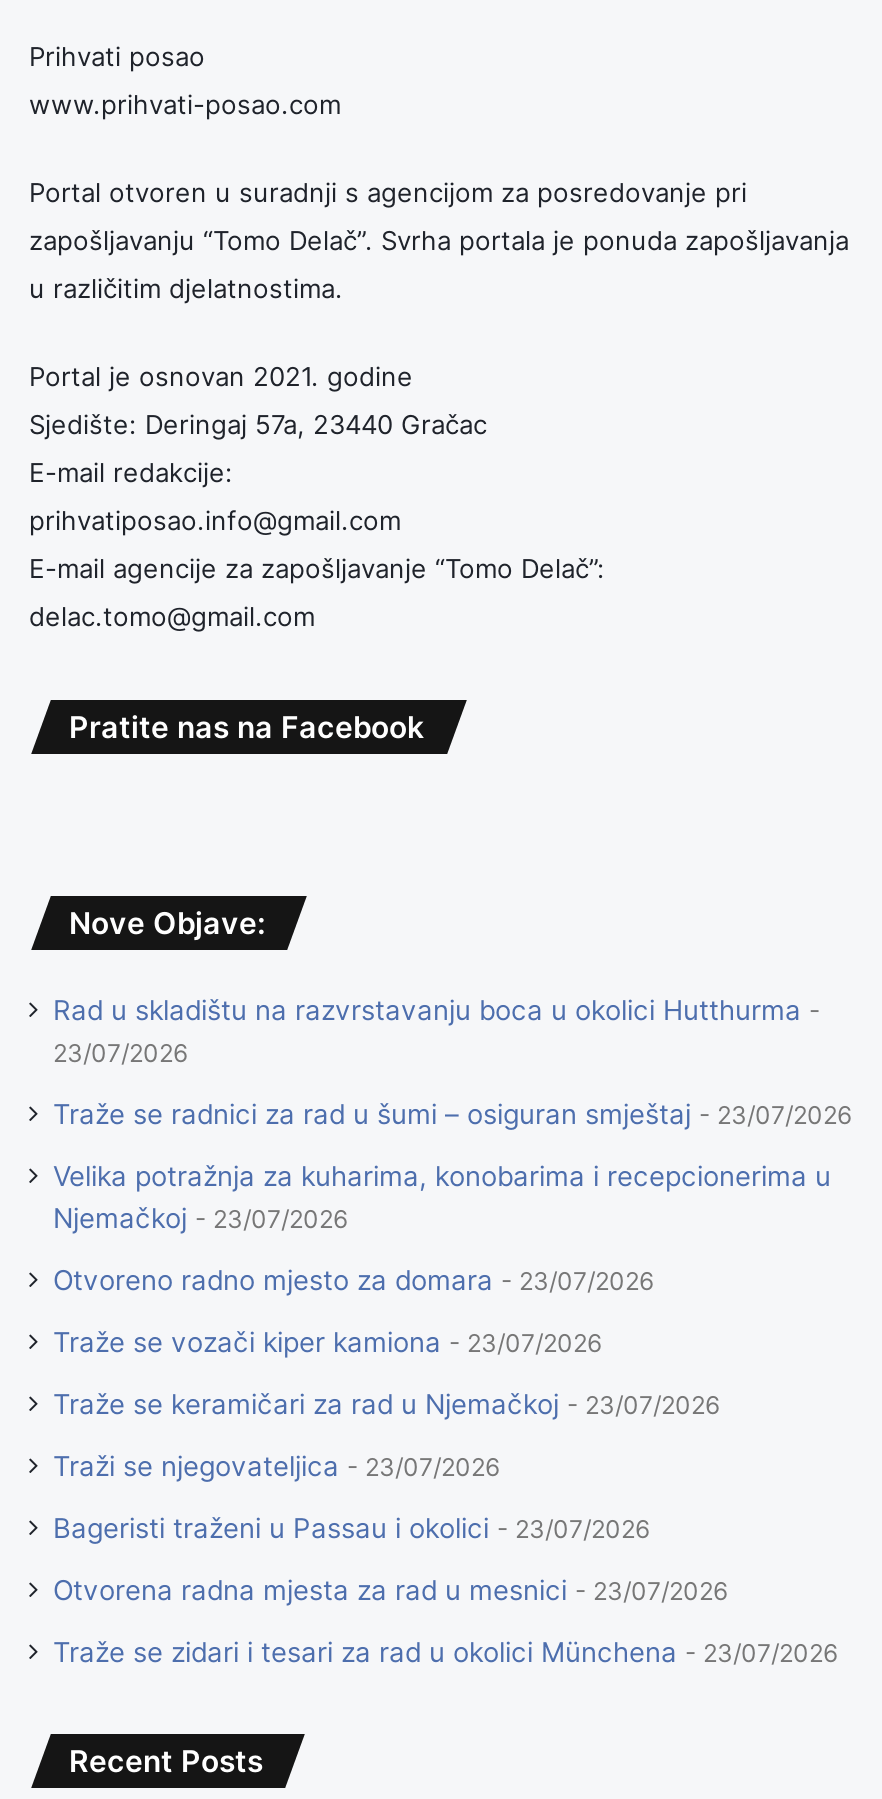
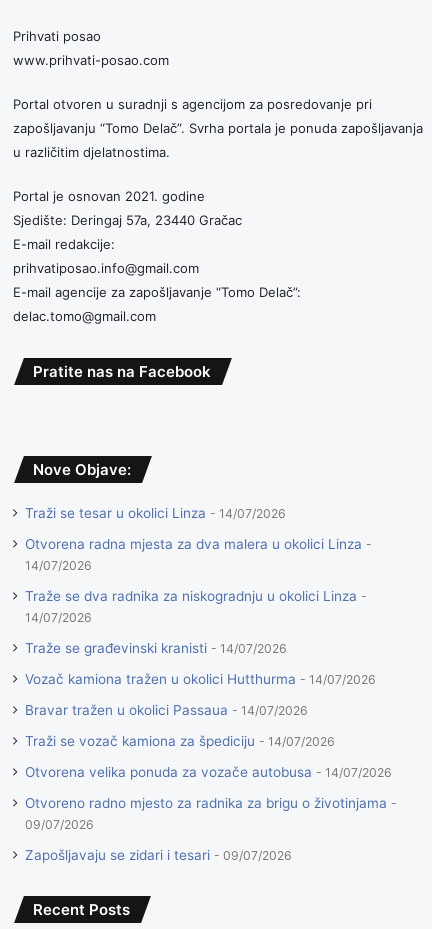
- Rad u skladištu na razvrstavanju boca u okolici Hutthurma
- 23/07/2026
+ Traži se tesar u okolici Linza
+ 14/07/2026

- Traže se radnici za rad u šumi – osiguran smještaj
- 23/07/2026
+ Otvorena radna mjesta za dva malera u okolici Linza
+ 14/07/2026

- Velika potražnja za kuharima, konobarima i recepcionerima u
- Njemačkoj
- 23/07/2026
+ Traže se dva radnika za niskogradnju u okolici Linza
+ 14/07/2026

- Otvoreno radno mjesto za domara
- 23/07/2026
+ Traže se građevinski kranisti
+ 14/07/2026

- Traže se vozači kiper kamiona
- 23/07/2026
+ Vozač kamiona tražen u okolici Hutthurma
+ 14/07/2026

- Traže se keramičari za rad u Njemačkoj
- 23/07/2026
+ Bravar tražen u okolici Passaua
+ 14/07/2026

- Traži se njegovateljica
- 23/07/2026
+ Traži se vozač kamiona za špediciju
+ 14/07/2026

- Bageristi traženi u Passau i okolici
- 23/07/2026
+ Otvorena velika ponuda za vozače autobusa
+ 14/07/2026

- Otvorena radna mjesta za rad u mesnici
- 23/07/2026
+ Otvoreno radno mjesto za radnika za brigu o životinjama
+ 09/07/2026

- Traže se zidari i tesari za rad u okolici Münchena
- 23/07/2026
+ Zapošljavaju se zidari i tesari
+ 09/07/2026
